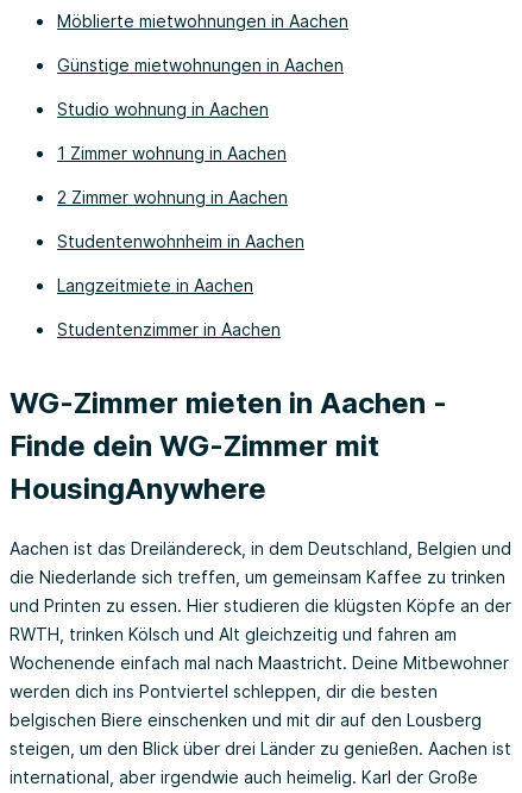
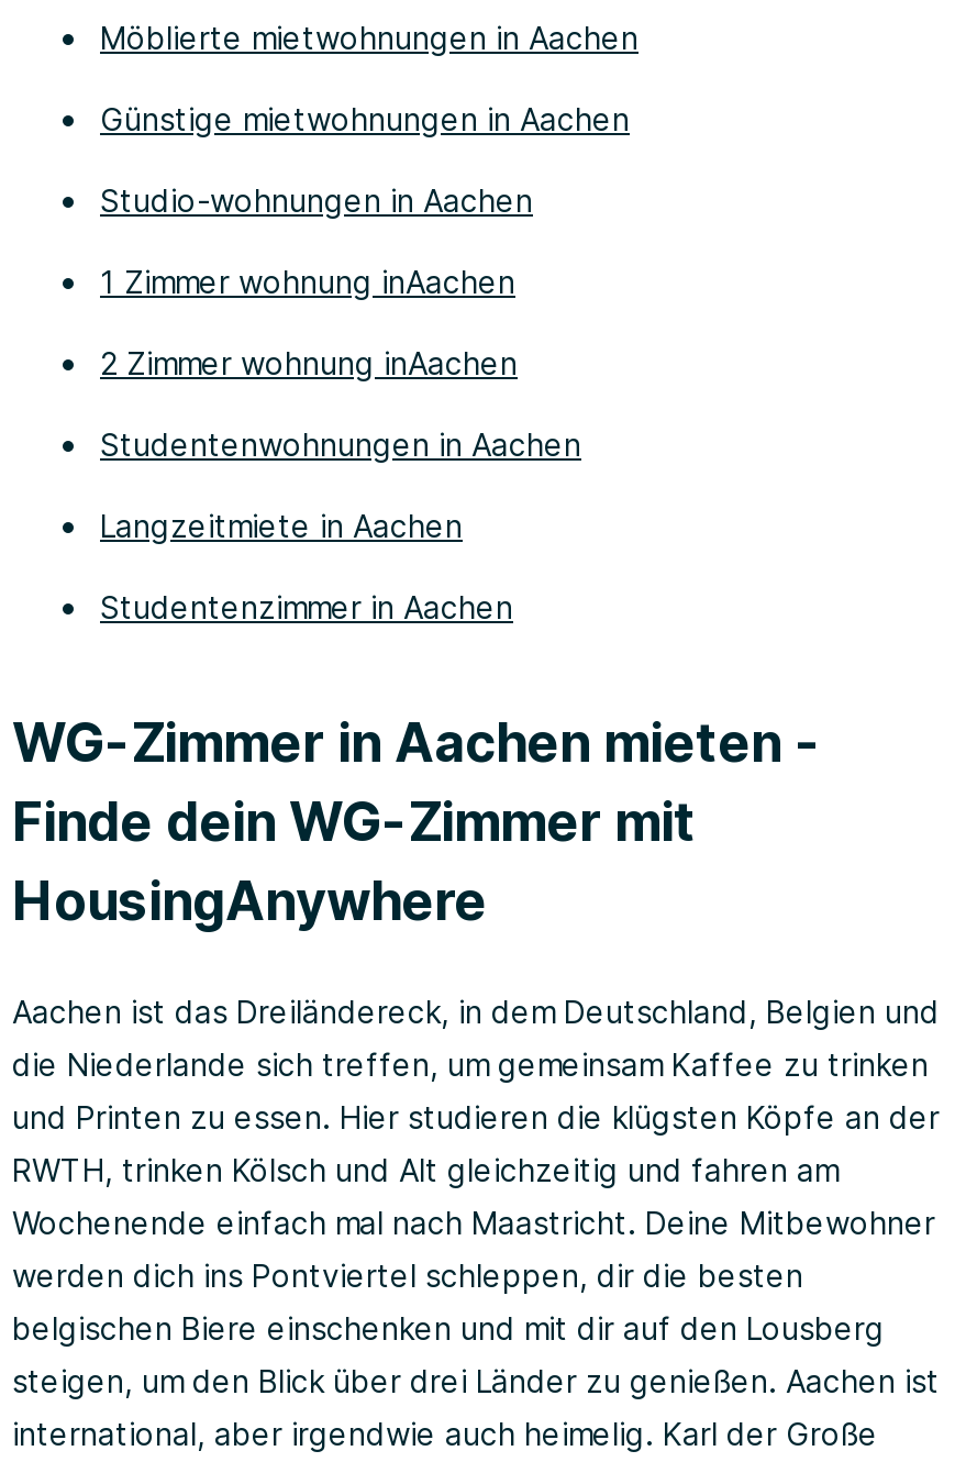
- Studio wohnung in Aachen
+ Studio-wohnungen in Aachen

- 1 Zimmer wohnung in Aachen
+ 1 Zimmer wohnung inAachen

- 2 Zimmer wohnung in Aachen
+ 2 Zimmer wohnung inAachen

- Studentenwohnheim in Aachen
+ Studentenwohnungen in Aachen

- WG-Zimmer mieten in Aachen -
+ WG-Zimmer in Aachen mieten -
